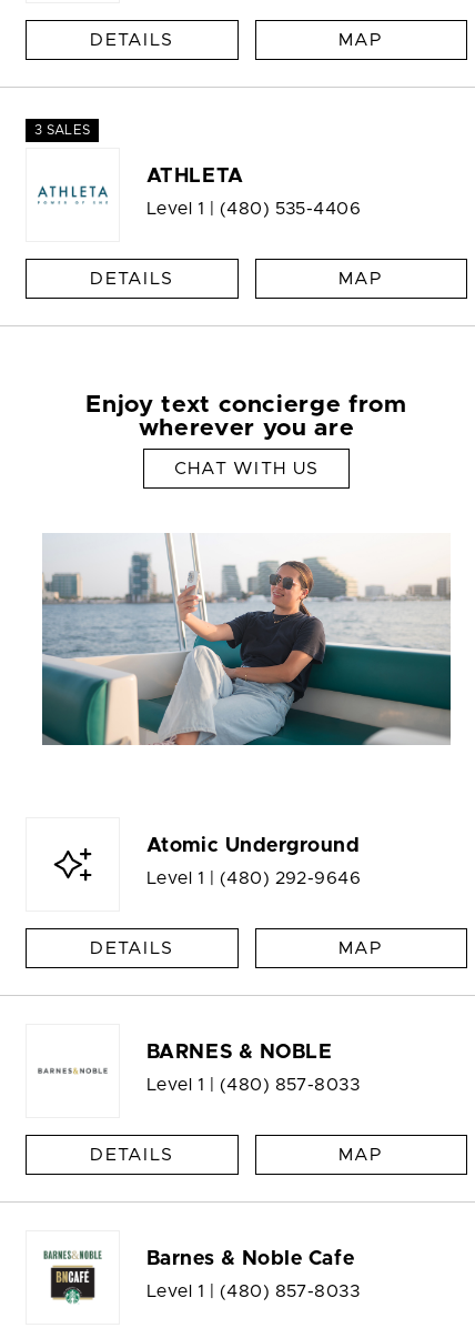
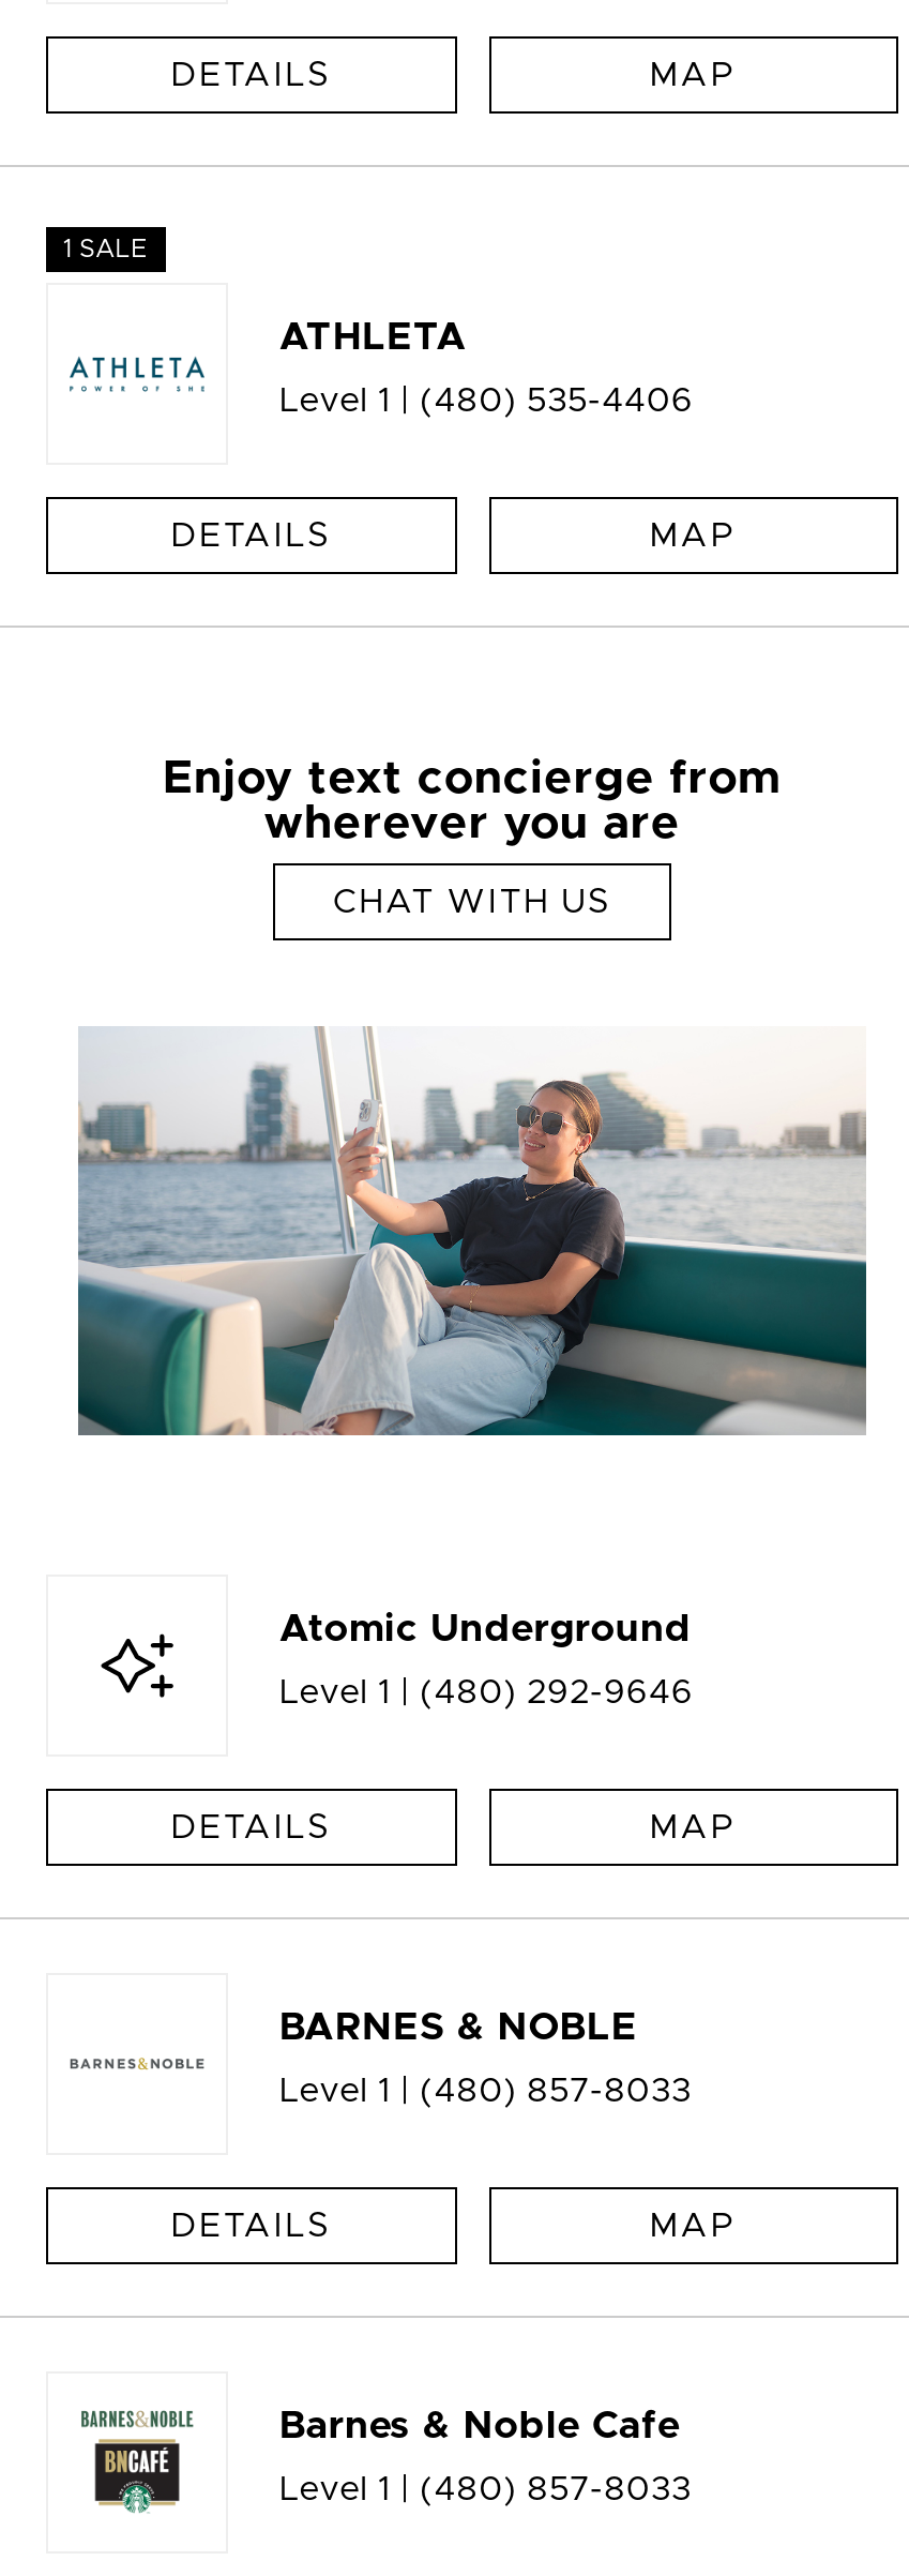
- 3 SALES
+ 1 SALE
